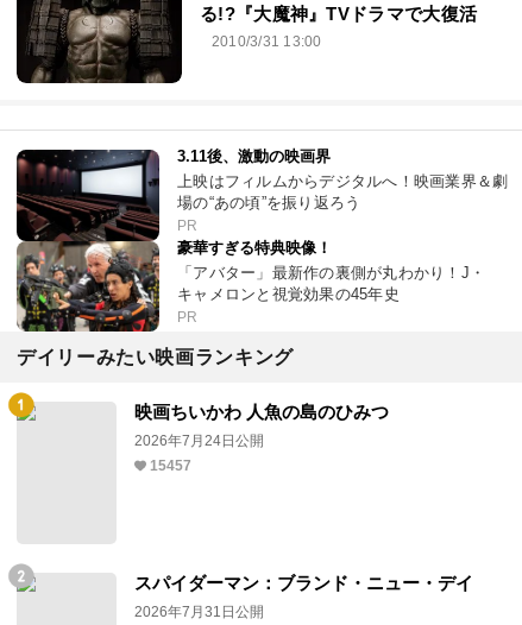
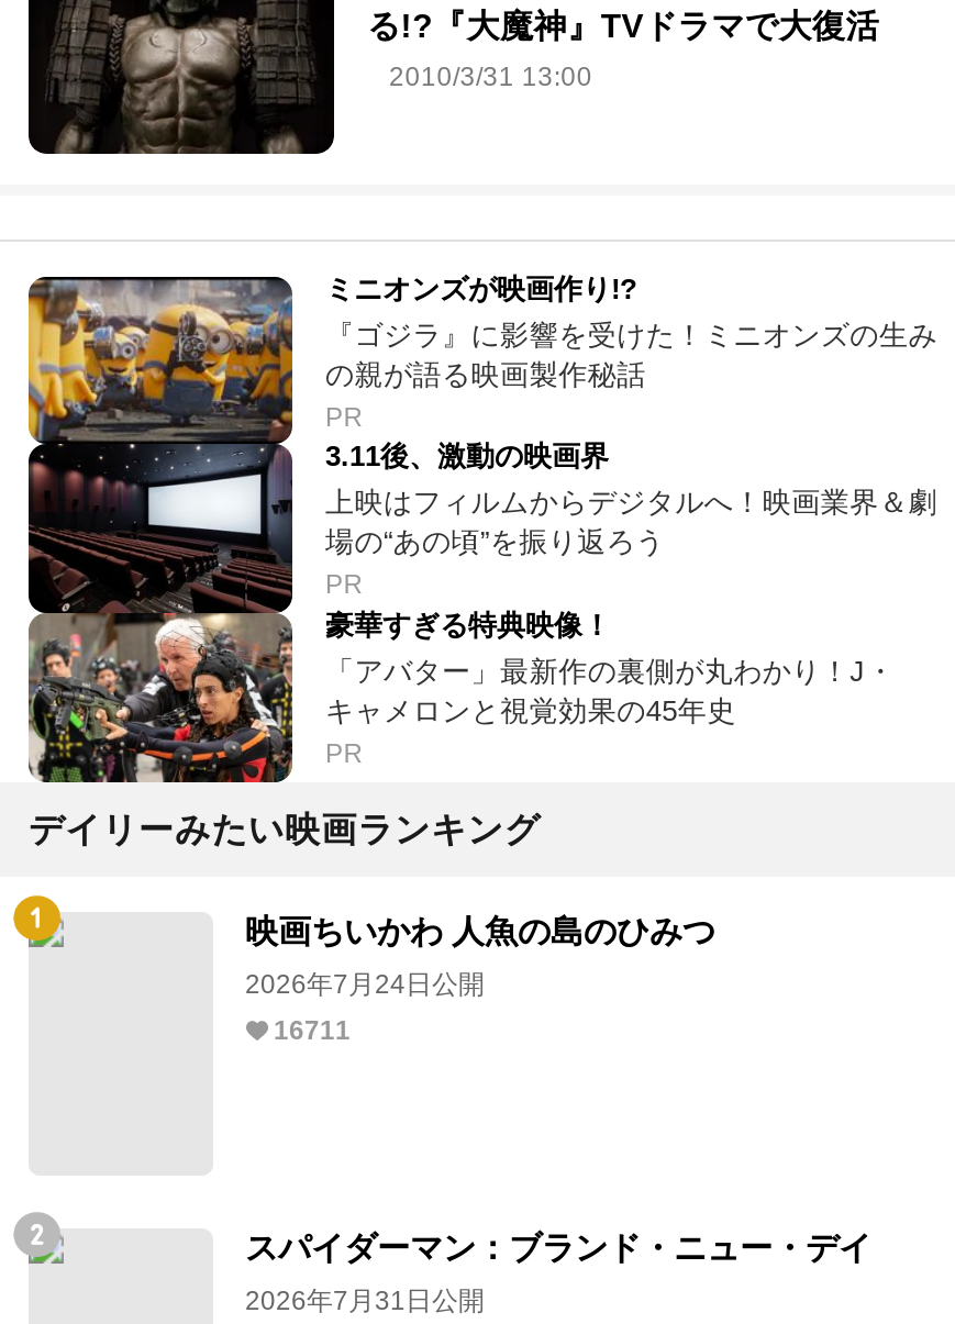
+ [image]
+ ミニオンズが映画作り!?
+ 『ゴジラ』に影響を受けた！ミニオンズの生み
+ の親が語る映画製作秘話
+ PR

- 15457
+ 16711
